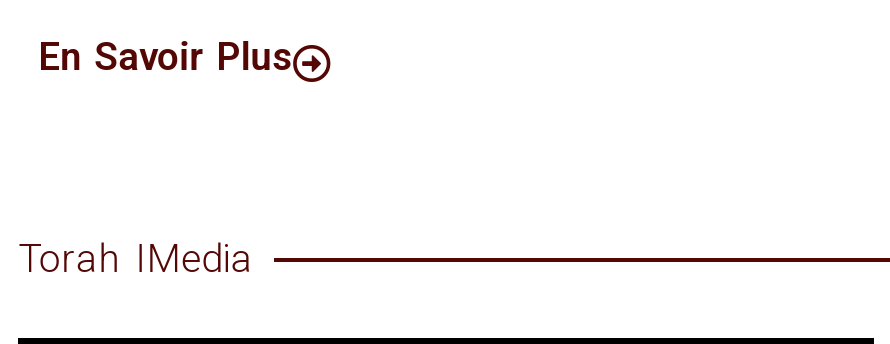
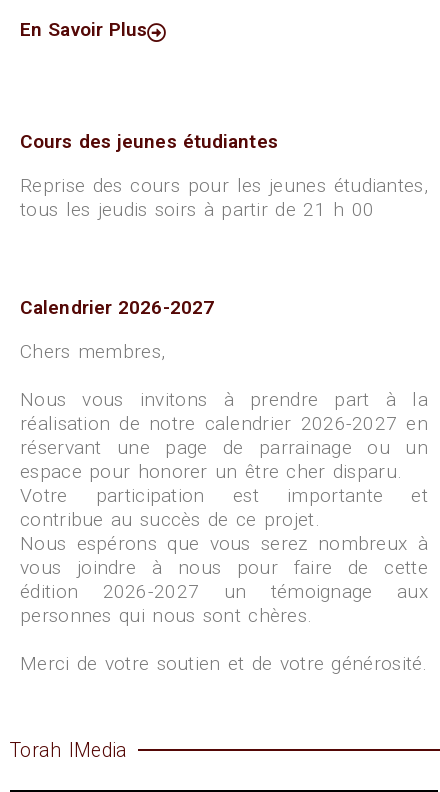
+ Cours des jeunes étudiantes
+ Reprise des cours pour les jeunes étudiantes,
+ tous les jeudis soirs à partir de 21 h 00

+ Calendrier 2026-2027
+ Chers membres,
+ Nous vous invitons à prendre part à la
+ réalisation de notre calendrier 2026-2027 en
+ réservant une page de parrainage ou un
+ espace pour honorer un être cher disparu.
+ Votre participation est importante et
+ contribue au succès de ce projet.
+ Nous espérons que vous serez nombreux à
+ vous joindre à nous pour faire de cette
+ édition 2026-2027 un témoignage aux
+ personnes qui nous sont chères.
+ Merci de votre soutien et de votre générosité.
